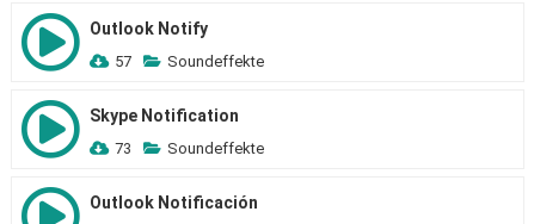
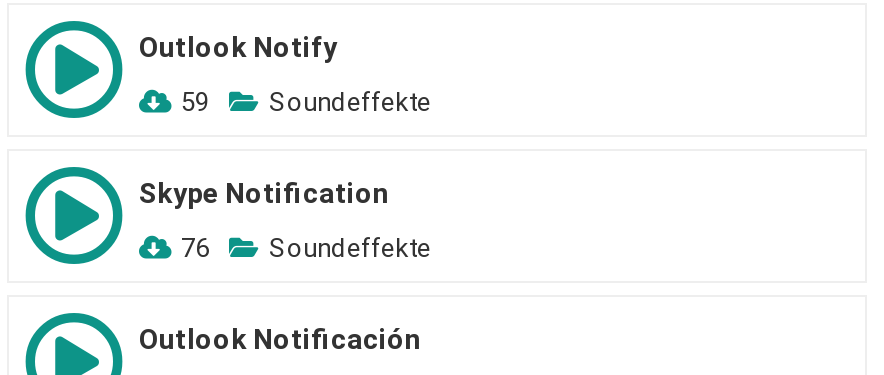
- 57 Soundeffekte
+ 59 Soundeffekte

- 73 Soundeffekte
+ 76 Soundeffekte
